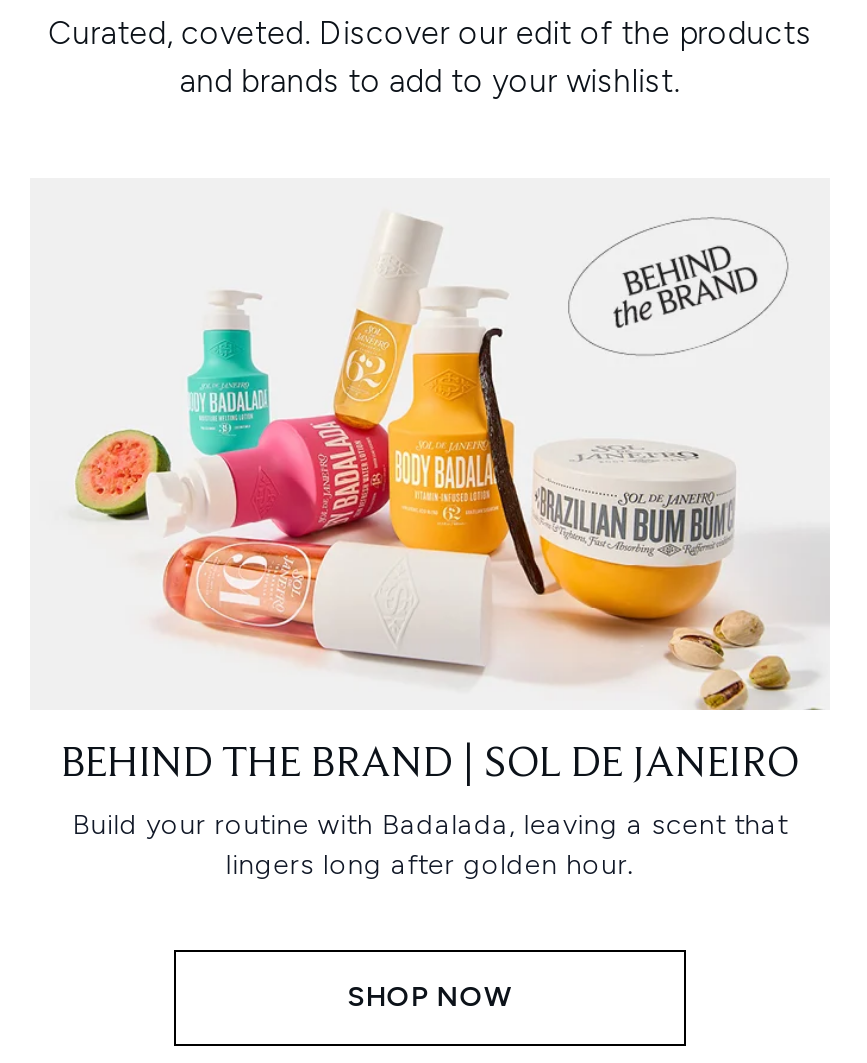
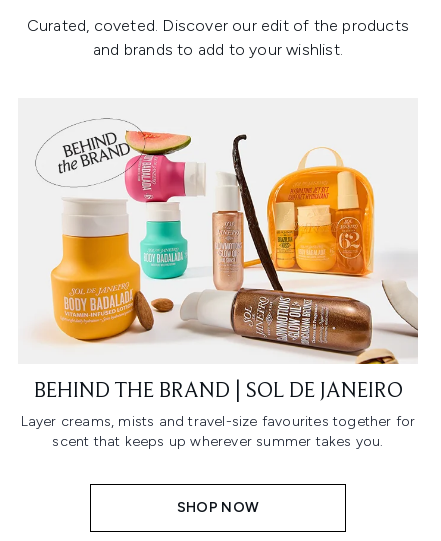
- [image]
+ [image]

- Build your routine with Badalada, leaving a scent that
- lingers long after golden hour.
+ Layer creams, mists and travel-size favourites together for
+ scent that keeps up wherever summer takes you.
